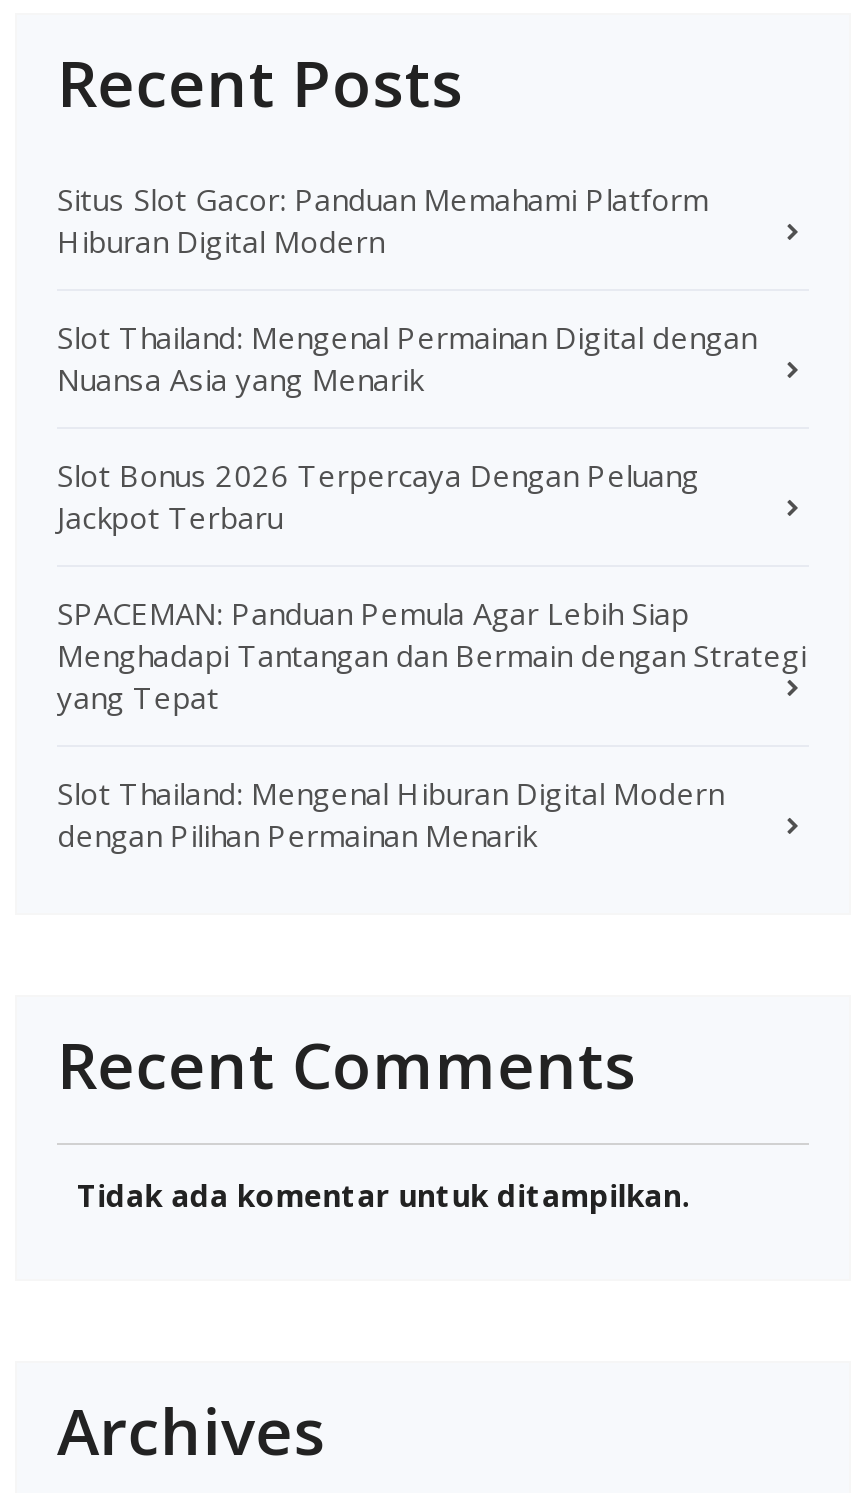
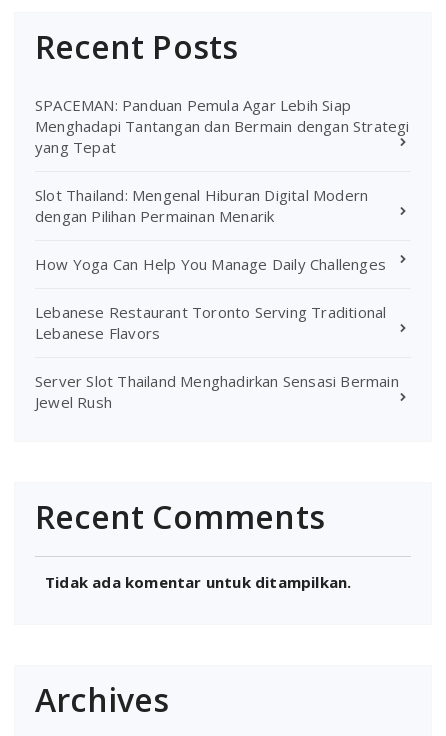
- Situs Slot Gacor: Panduan Memahami Platform
- Hiburan Digital Modern
- Slot Thailand: Mengenal Permainan Digital dengan
- Nuansa Asia yang Menarik
- Slot Bonus 2026 Terpercaya Dengan Peluang
- Jackpot Terbaru

moved up: SPACEMAN: Panduan Pemula Agar Lebih Siap | Menghadapi Tantangan dan Bermain dengan Strategi | yang Tepat | Slot Thailand: Mengenal Hiburan Digital Modern | dengan Pilihan Permainan Menarik

+ How Yoga Can Help You Manage Daily Challenges
+ Lebanese Restaurant Toronto Serving Traditional
+ Lebanese Flavors
+ Server Slot Thailand Menghadirkan Sensasi Bermain
+ Jewel Rush
